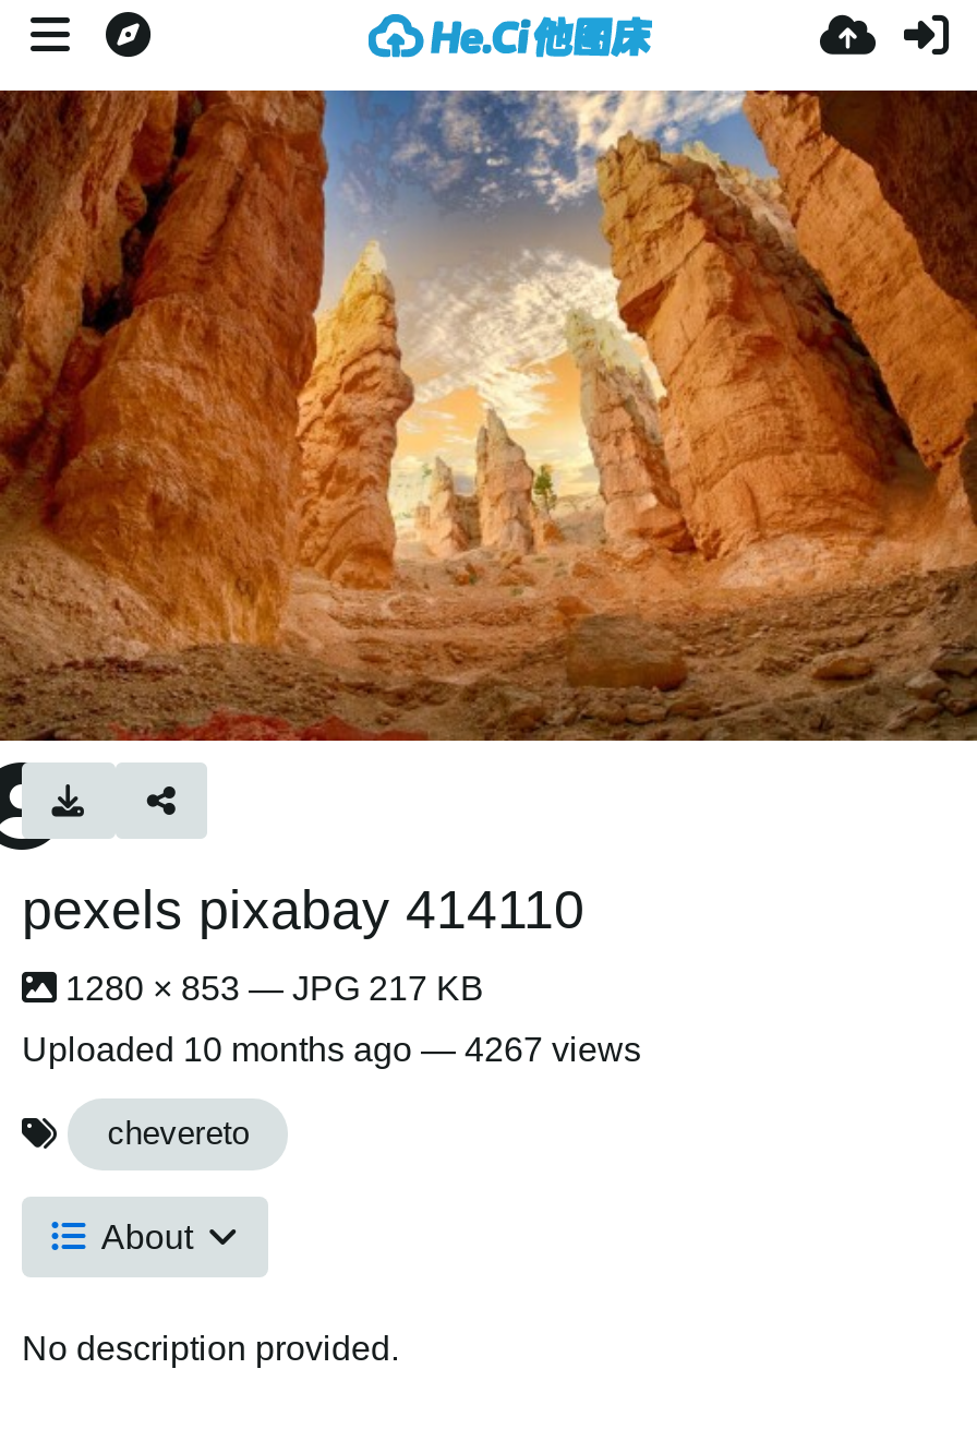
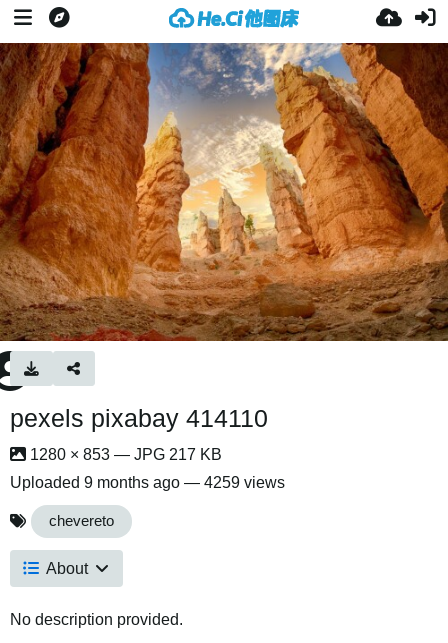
- Uploaded 10 months ago — 4267 views
+ Uploaded 9 months ago — 4259 views
